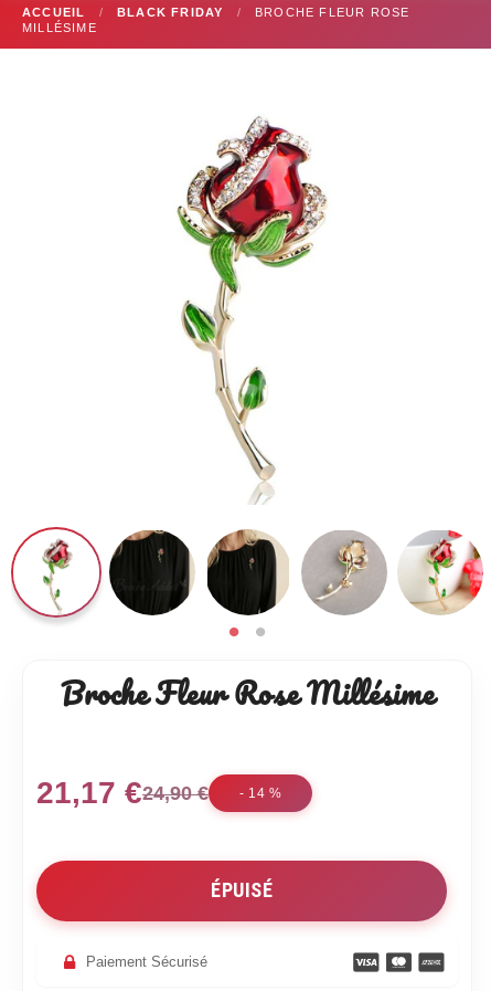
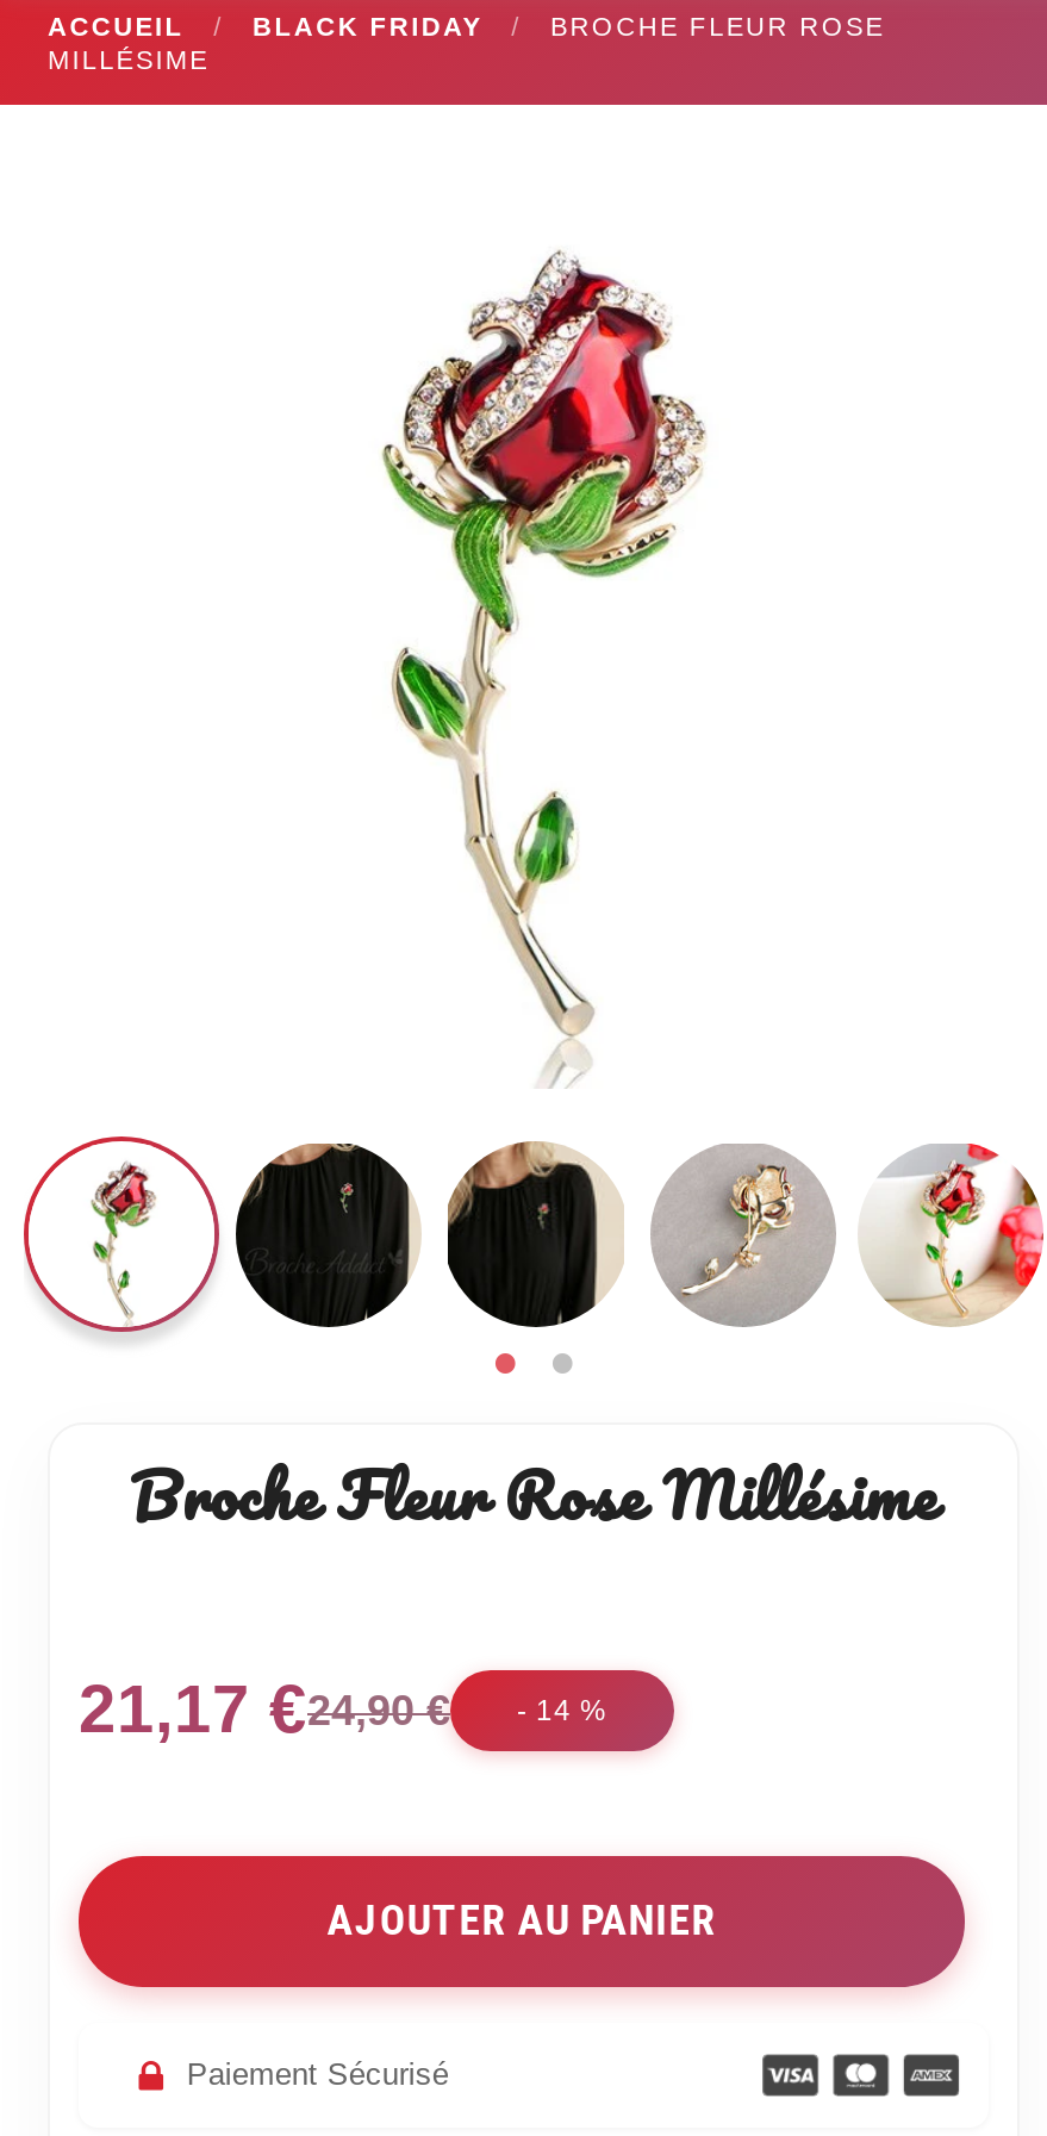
- ÉPUISÉ
+ AJOUTER AU PANIER
